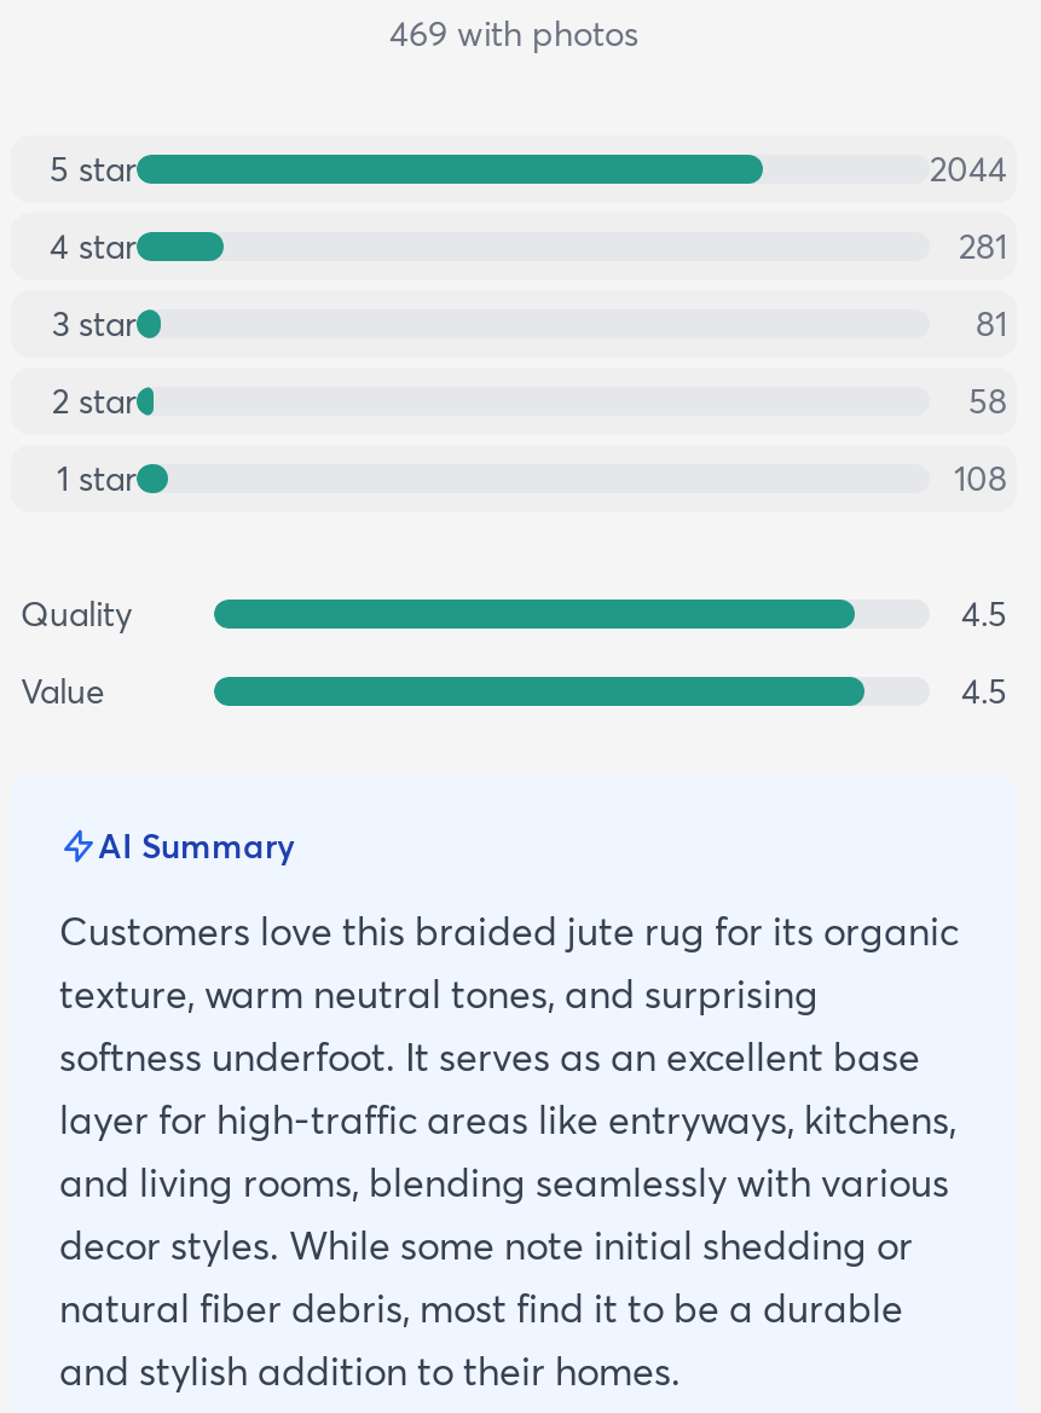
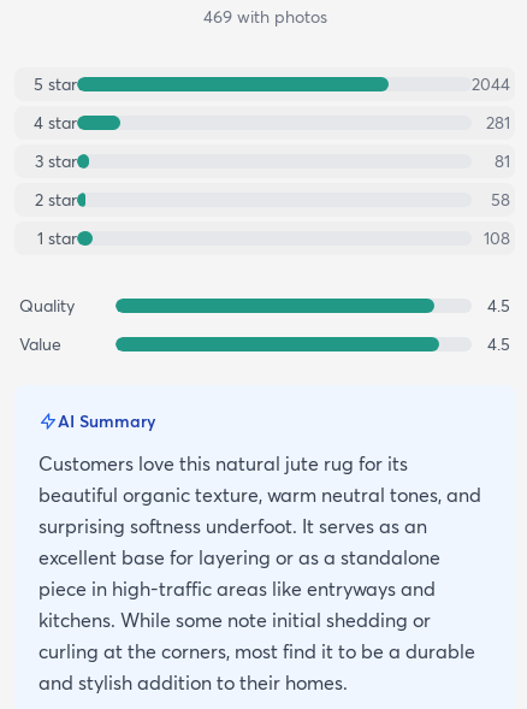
- Customers love this braided jute rug for its organic
- texture, warm neutral tones, and surprising
- softness underfoot. It serves as an excellent base
- layer for high-traffic areas like entryways, kitchens,
- and living rooms, blending seamlessly with various
- decor styles. While some note initial shedding or
- natural fiber debris, most find it to be a durable
+ Customers love this natural jute rug for its
+ beautiful organic texture, warm neutral tones, and
+ surprising softness underfoot. It serves as an
+ excellent base for layering or as a standalone
+ piece in high-traffic areas like entryways and
+ kitchens. While some note initial shedding or
+ curling at the corners, most find it to be a durable
